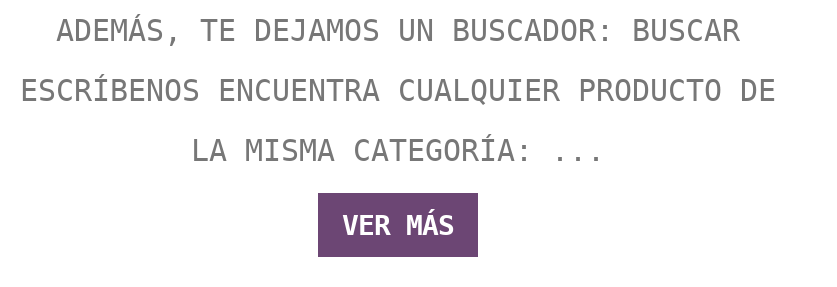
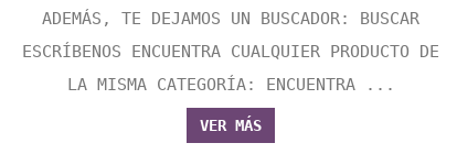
- LA MISMA CATEGORÍA: ...
+ LA MISMA CATEGORÍA: ENCUENTRA ...
